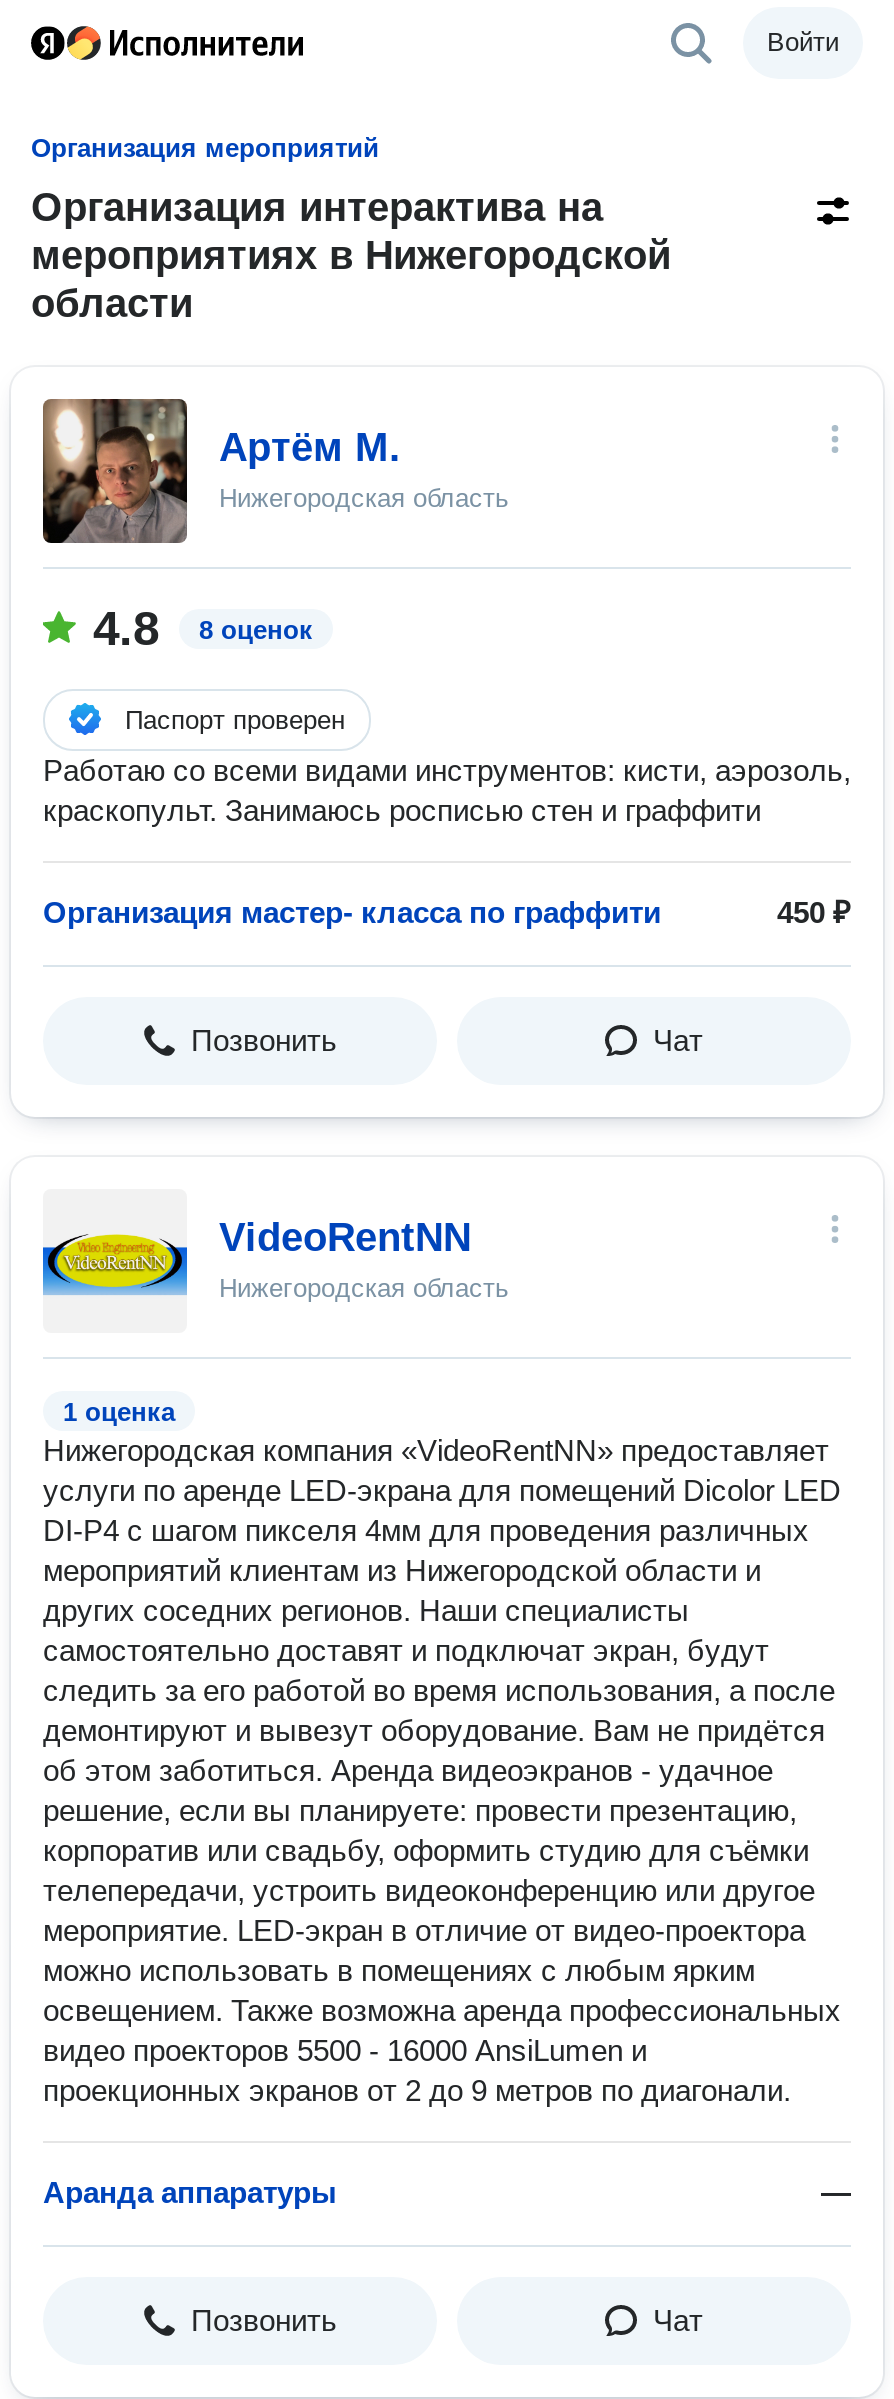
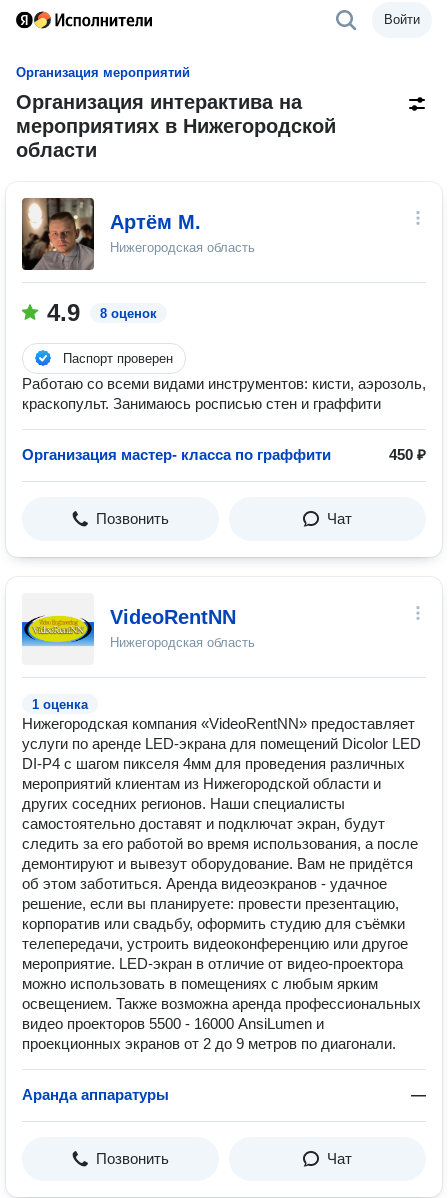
- 4.8 8 оценок
+ 4.9 8 оценок
